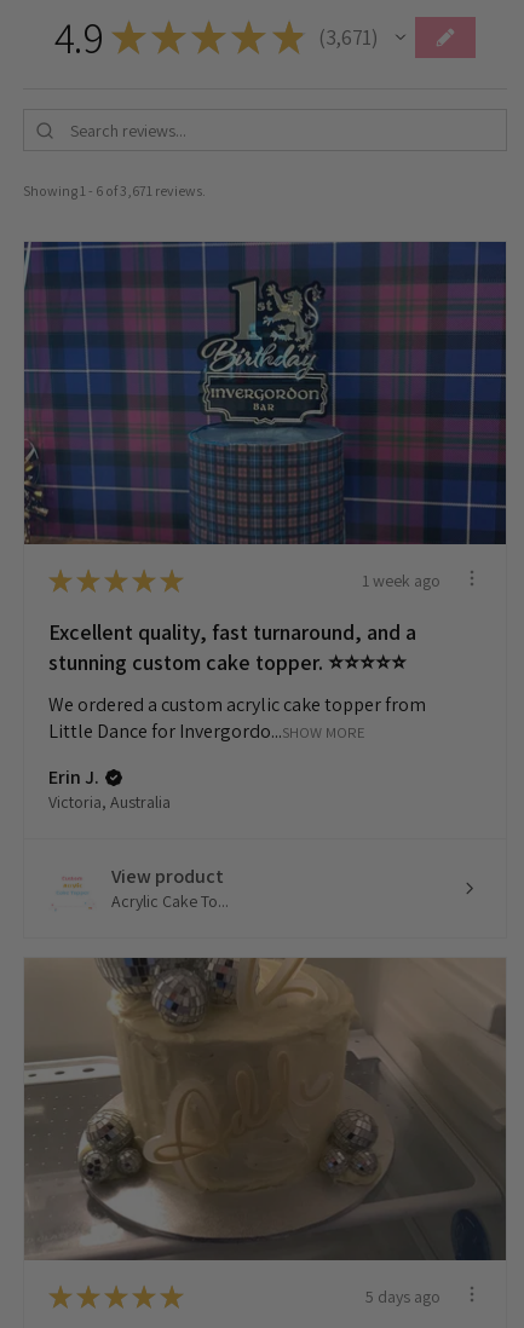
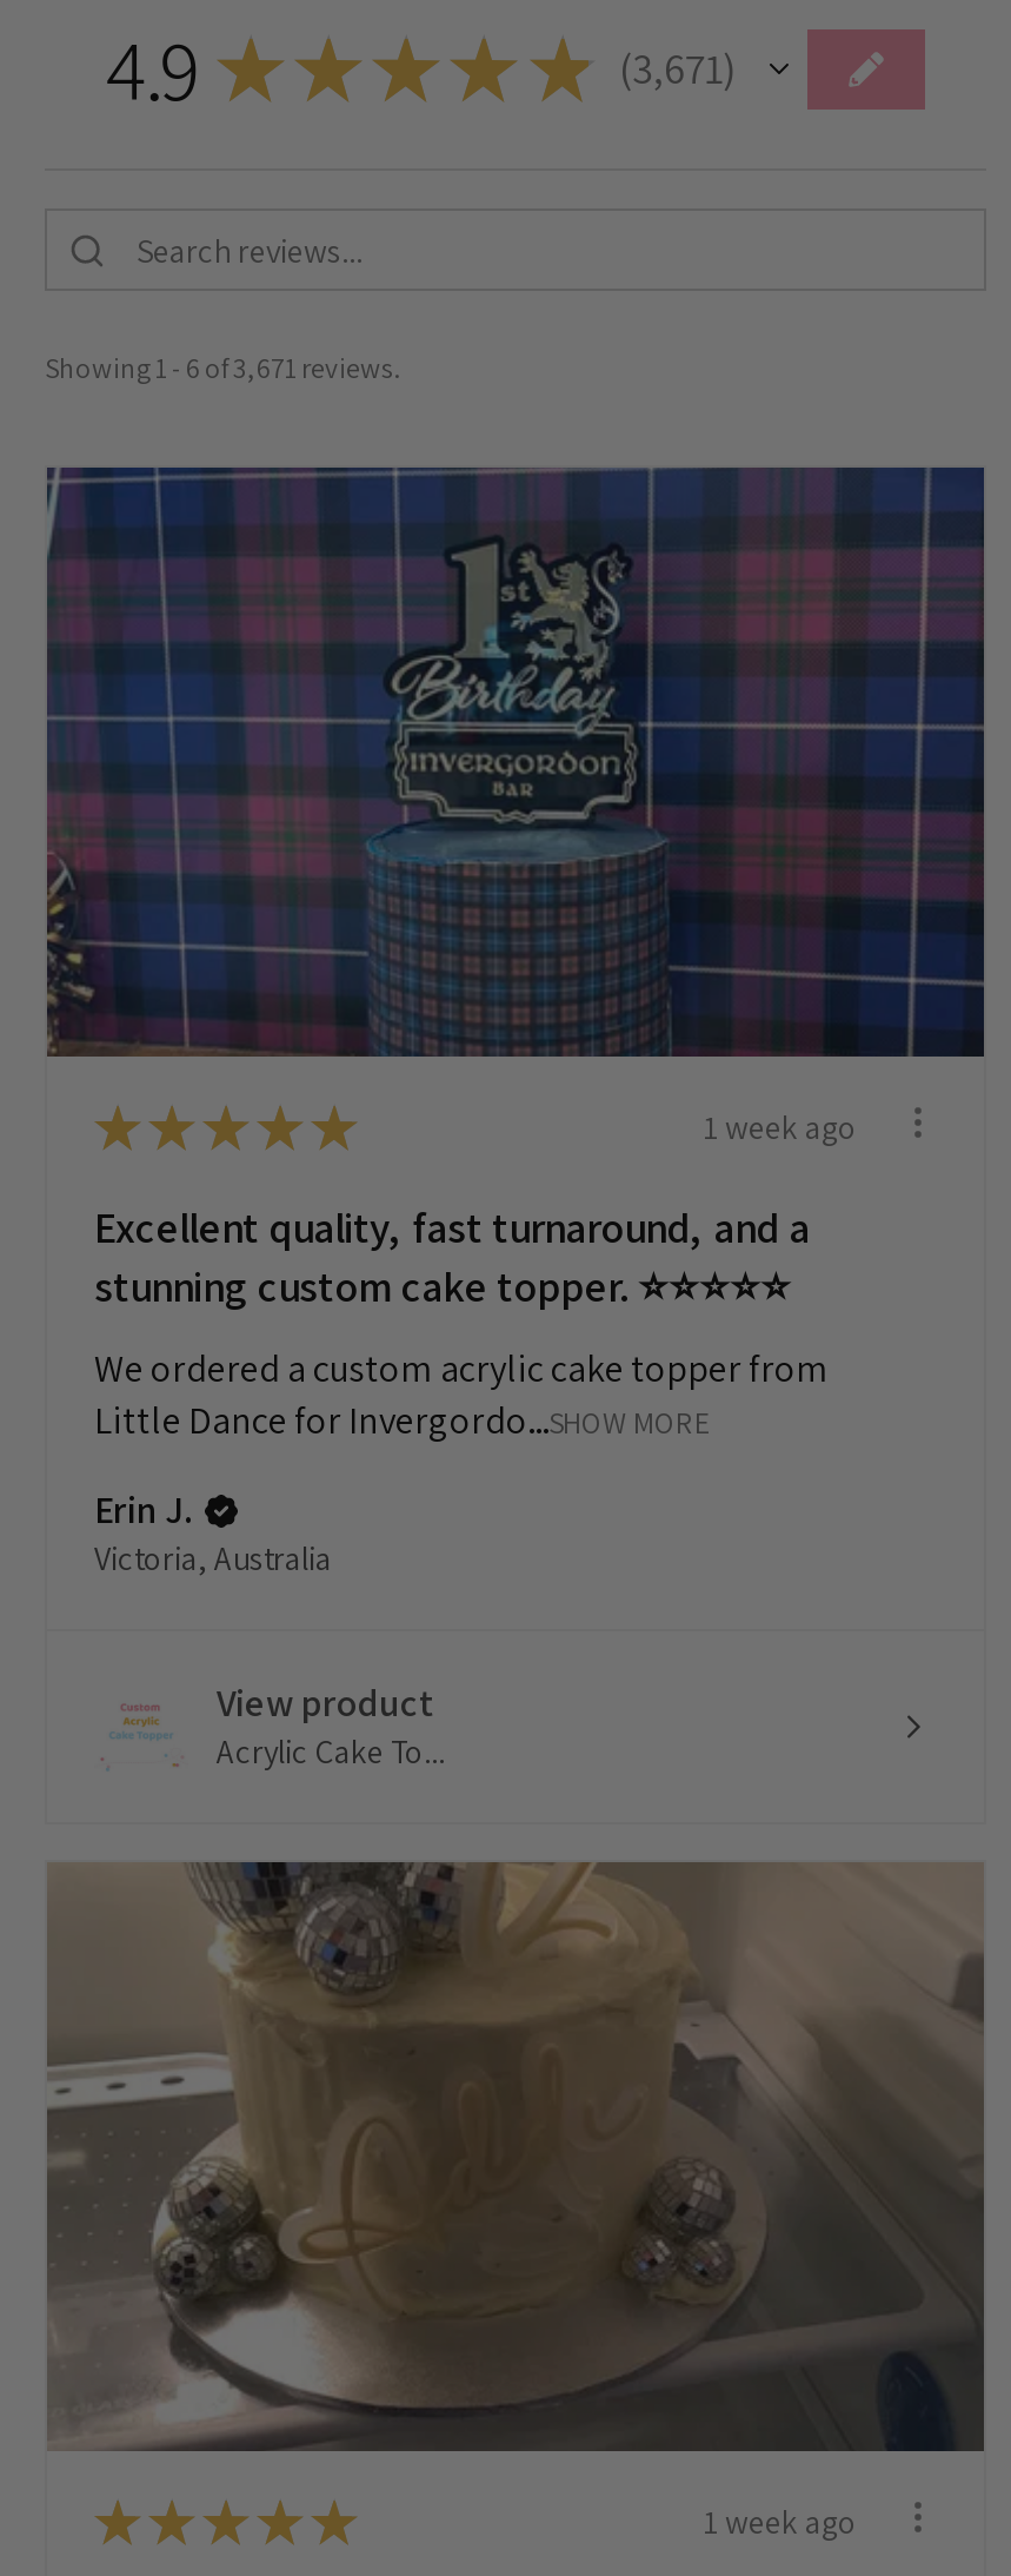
- 5 days ago
+ 1 week ago
